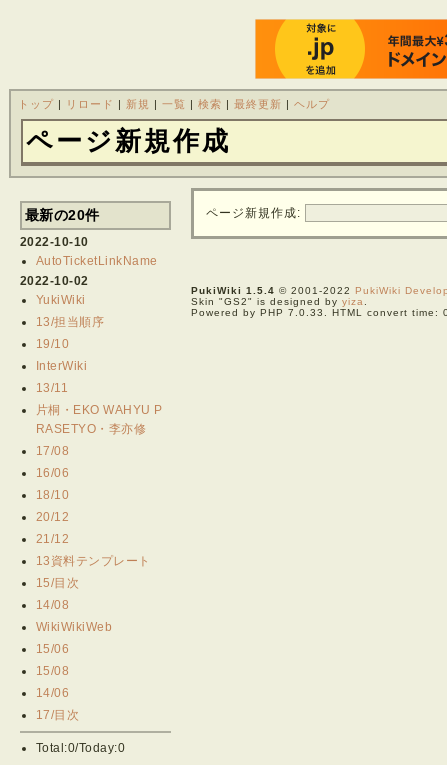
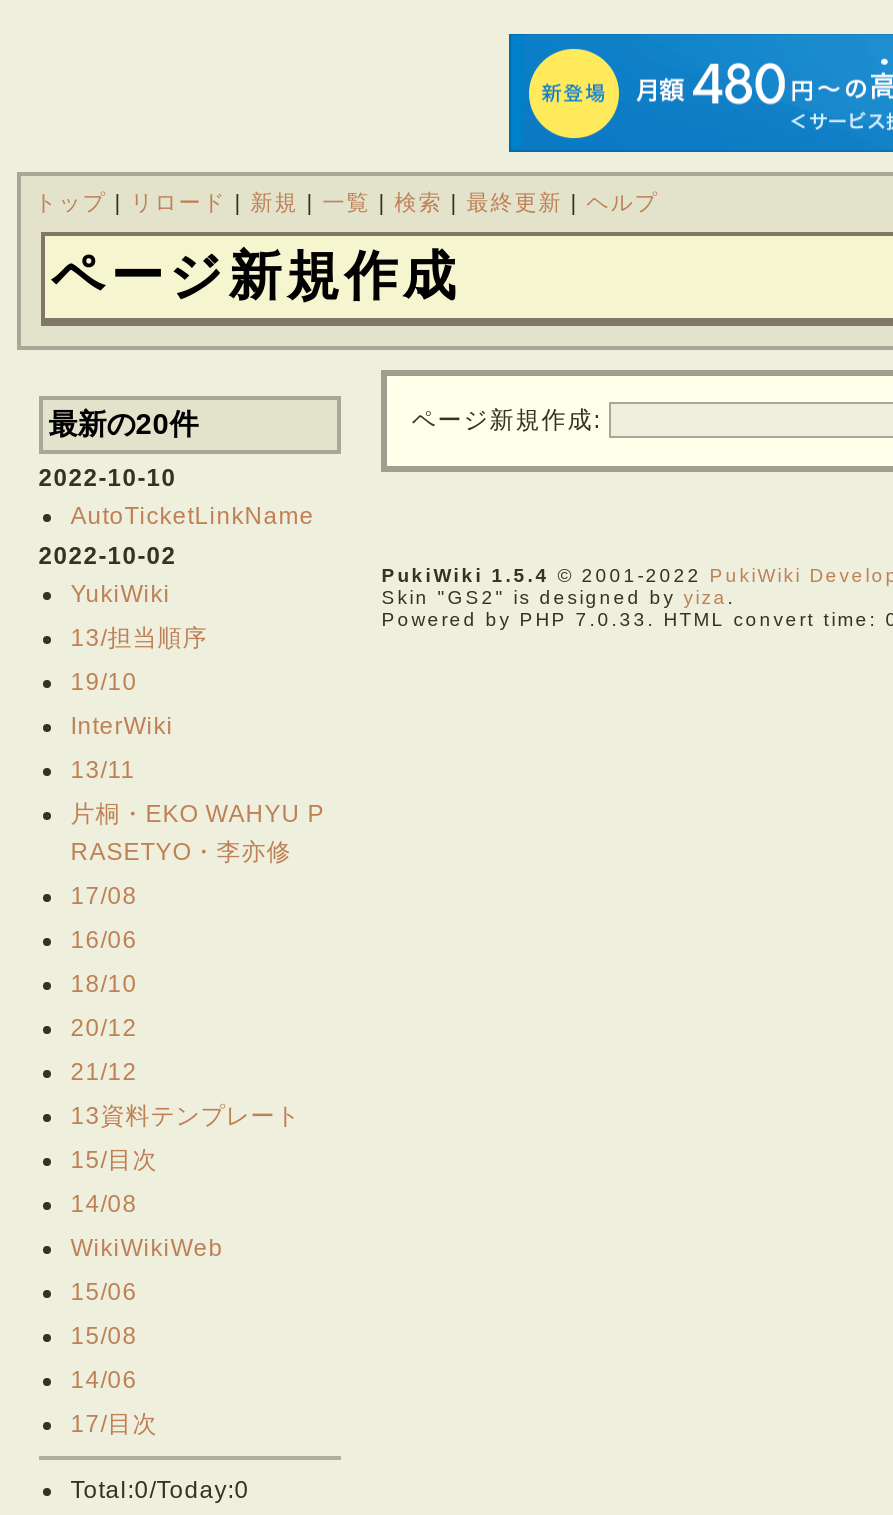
- [image]
+ [image]
